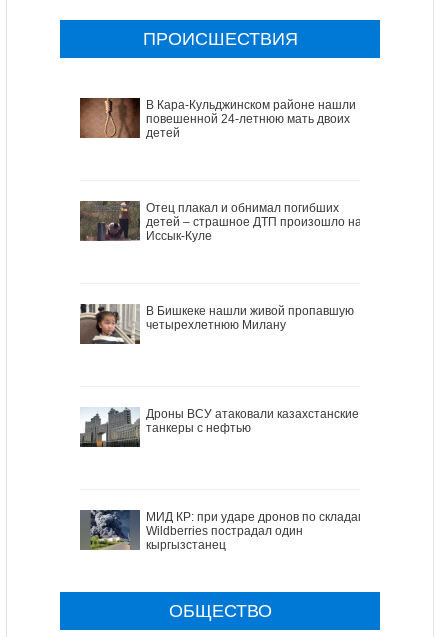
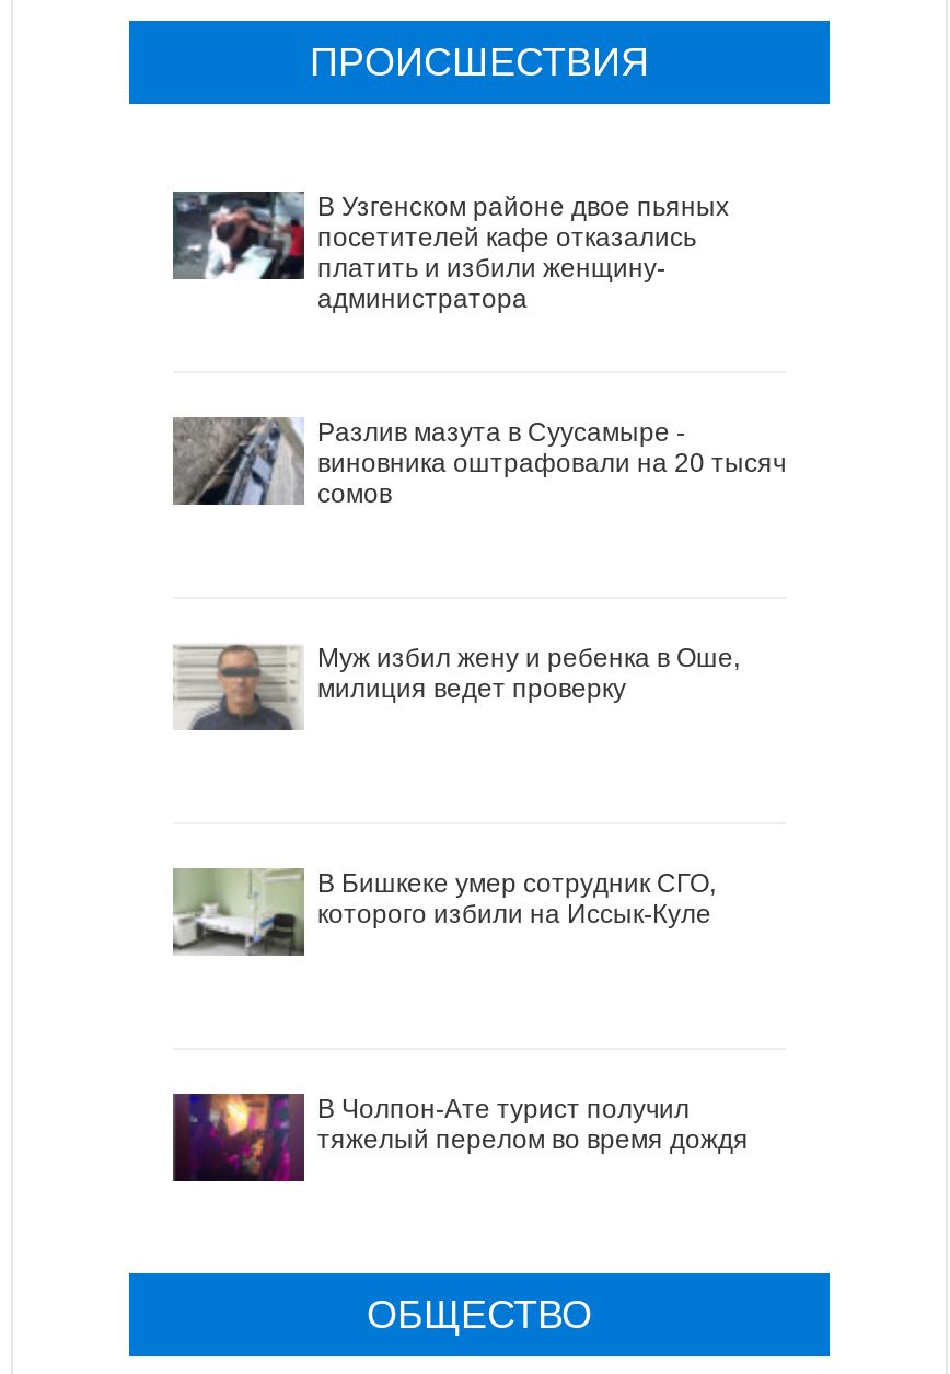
- [image]
- В Кара-Кульджинском районе нашли
- повешенной 24-летнюю мать двоих
- детей
+ [image]
+ В Узгенском районе двое пьяных
+ посетителей кафе отказались
+ платить и избили женщину-
+ администратора

- [image]
- Отец плакал и обнимал погибших
- детей – страшное ДТП произошло на
- Иссык-Куле
+ [image]
+ Разлив мазута в Суусамыре -
+ виновника оштрафовали на 20 тысяч
+ сомов

- [image]
- В Бишкеке нашли живой пропавшую
- четырехлетнюю Милану
+ [image]
+ Муж избил жену и ребенка в Оше,
+ милиция ведет проверку

- [image]
- Дроны ВСУ атаковали казахстанские
- танкеры с нефтью
+ [image]
+ В Бишкеке умер сотрудник СГО,
+ которого избили на Иссык-Куле

- [image]
- МИД КР: при ударе дронов по складам
- Wildberries пострадал один
- кыргызстанец
+ [image]
+ В Чолпон-Ате турист получил
+ тяжелый перелом во время дождя
